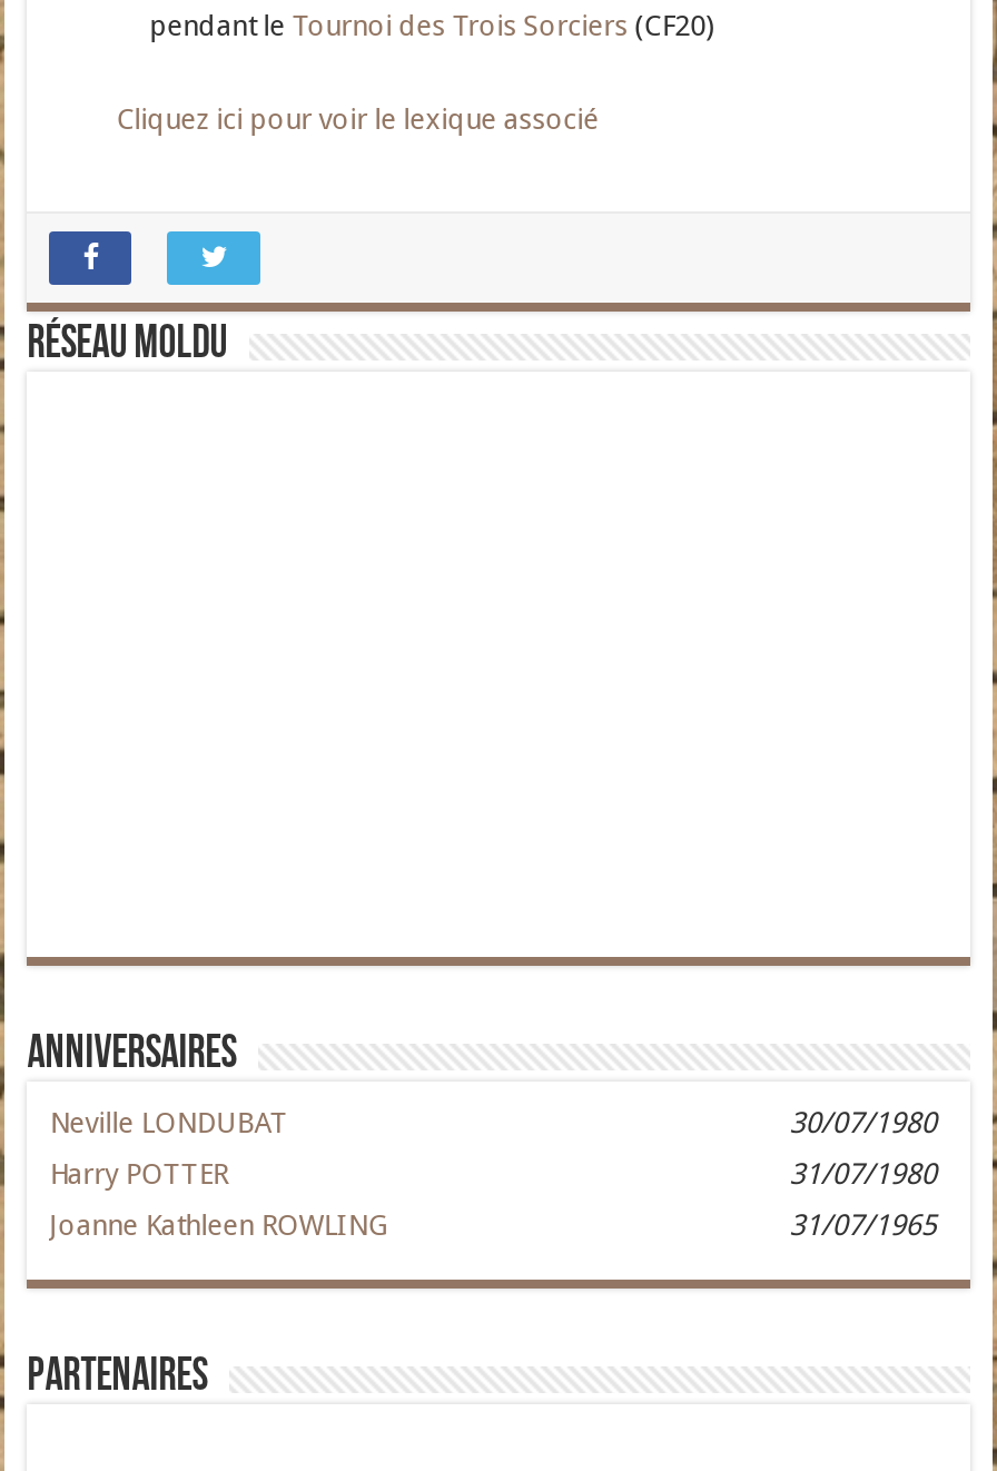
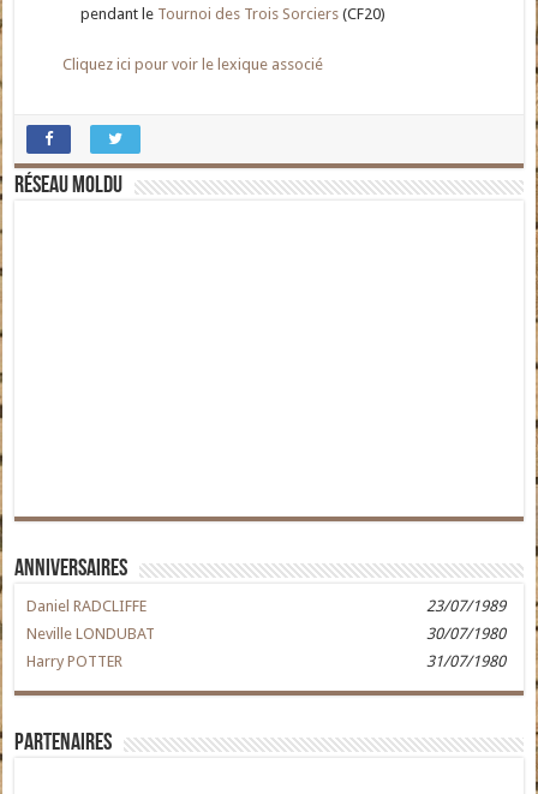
+ Daniel RADCLIFFE
+ 23/07/1989

moved down: Neville LONDUBAT | 30/07/1980 | Harry POTTER | 31/07/1980

- Joanne Kathleen ROWLING
- 31/07/1965
